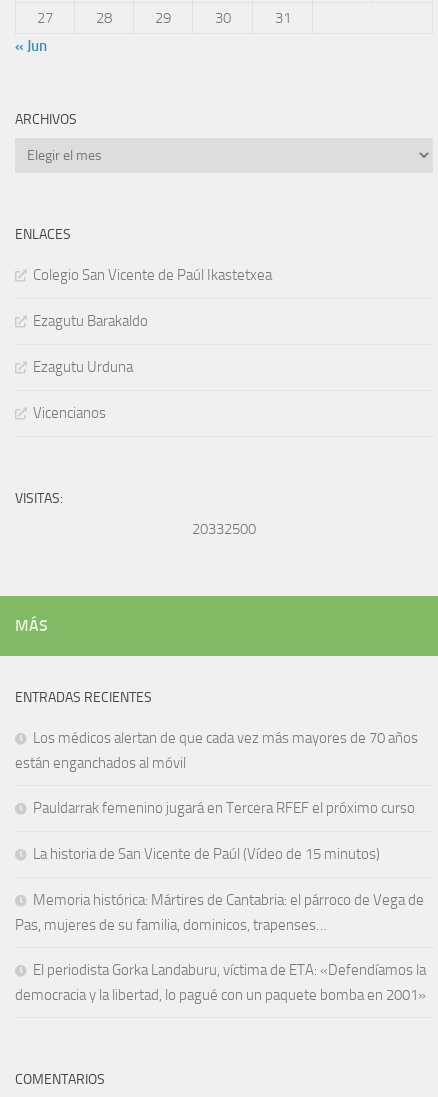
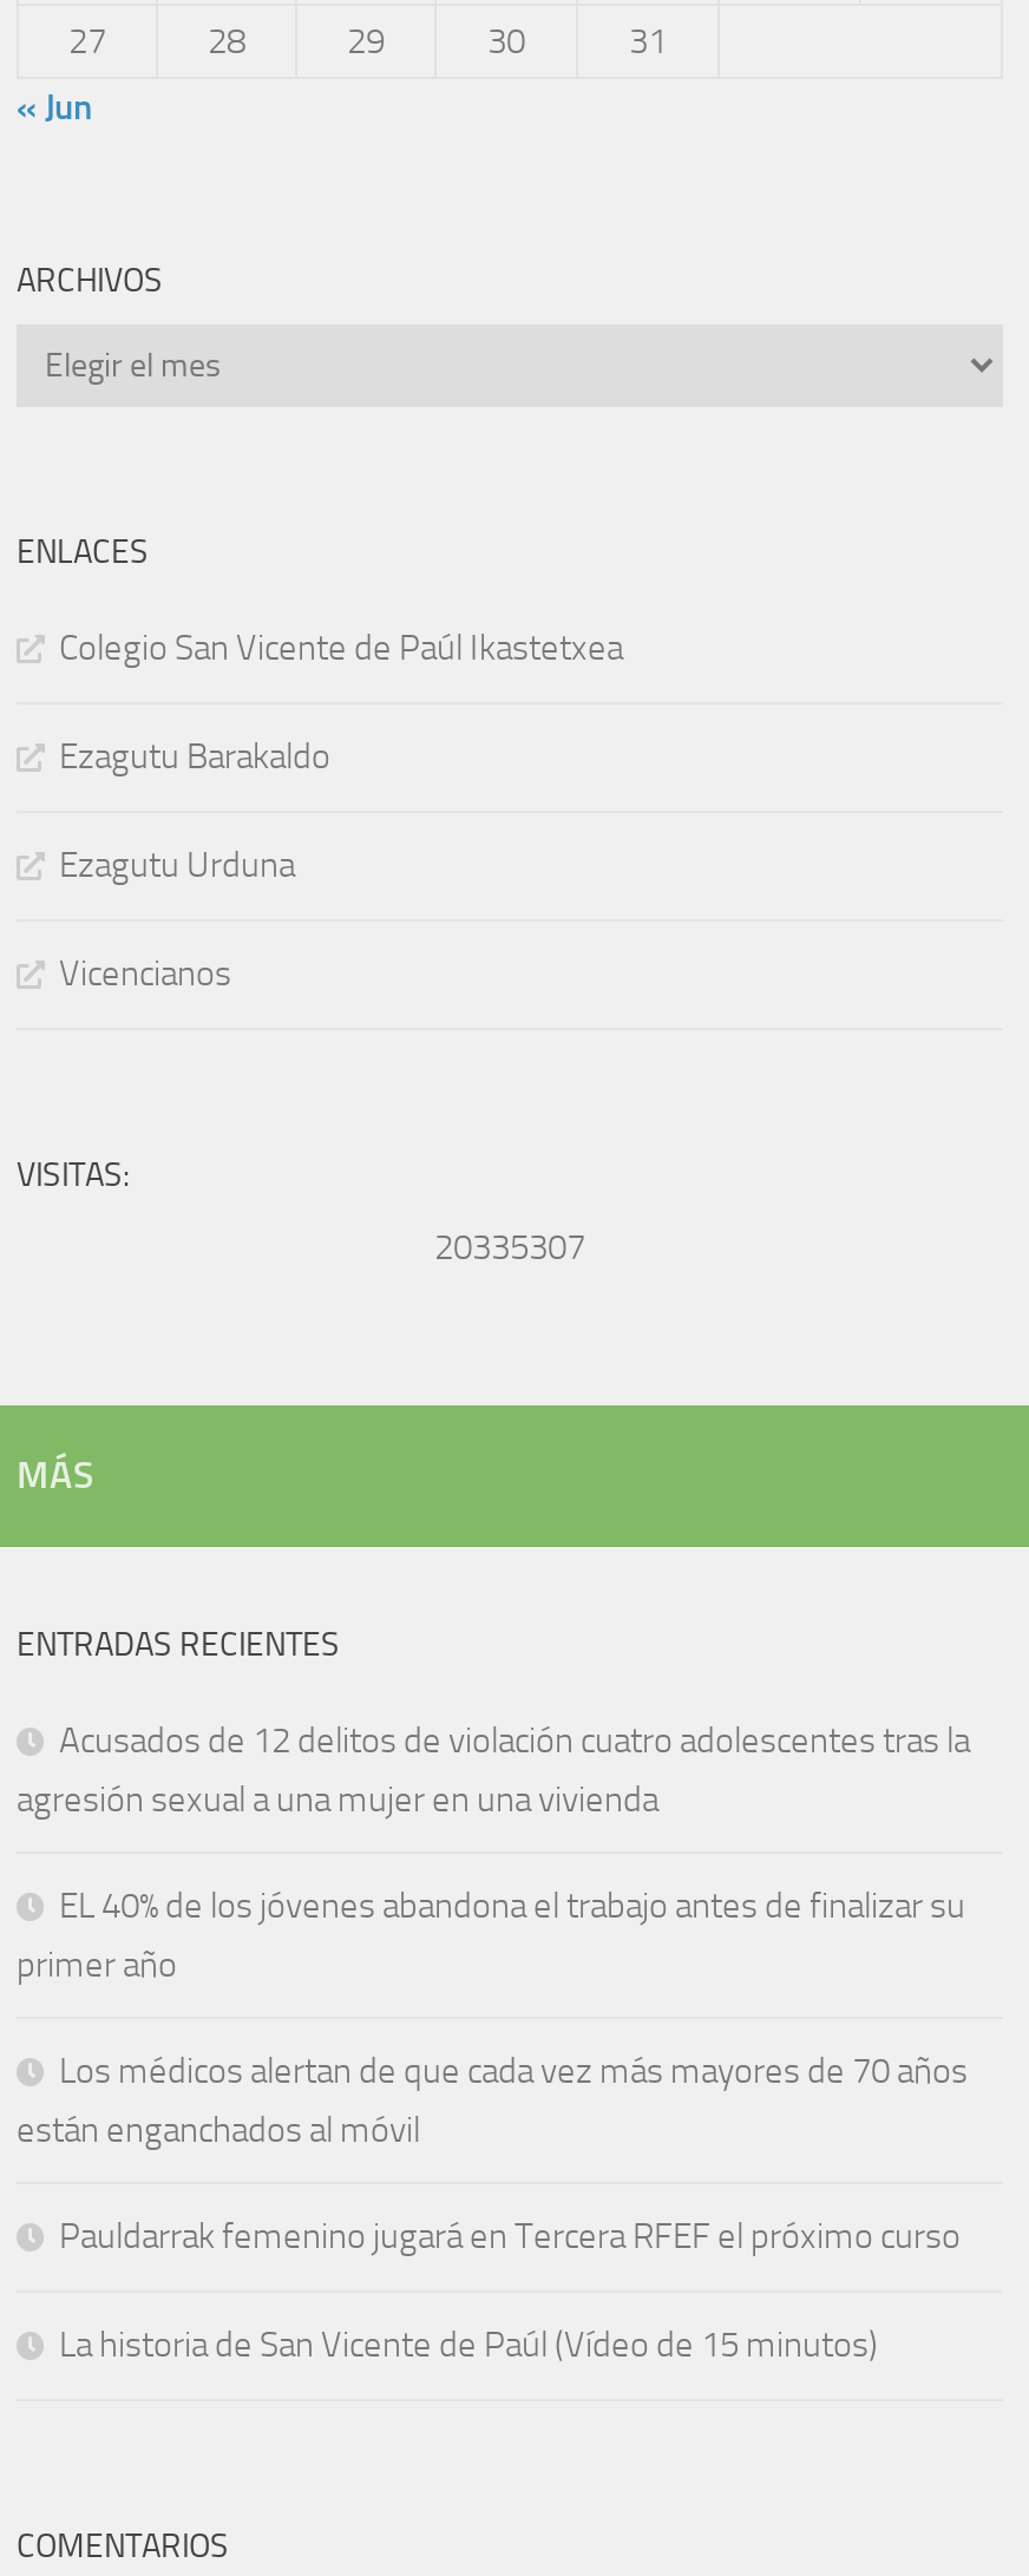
- 20332500
+ 20335307

+ Acusados de 12 delitos de violación cuatro adolescentes tras la
+ agresión sexual a una mujer en una vivienda
+ EL 40% de los jóvenes abandona el trabajo antes de finalizar su
+ primer año

moved down: Los médicos alertan de que cada vez más mayores de 70 años | están enganchados al móvil | Pauldarrak femenino jugará en Tercera RFEF el próximo curso | La historia de San Vicente de Paúl (Vídeo de 15 minutos)

- Memoria histórica: Mártires de Cantabria: el párroco de Vega de
- Pas, mujeres de su familia, dominicos, trapenses…
- El periodista Gorka Landaburu, víctima de ETA: «Defendíamos la
- democracia y la libertad, lo pagué con un paquete bomba en 2001»
